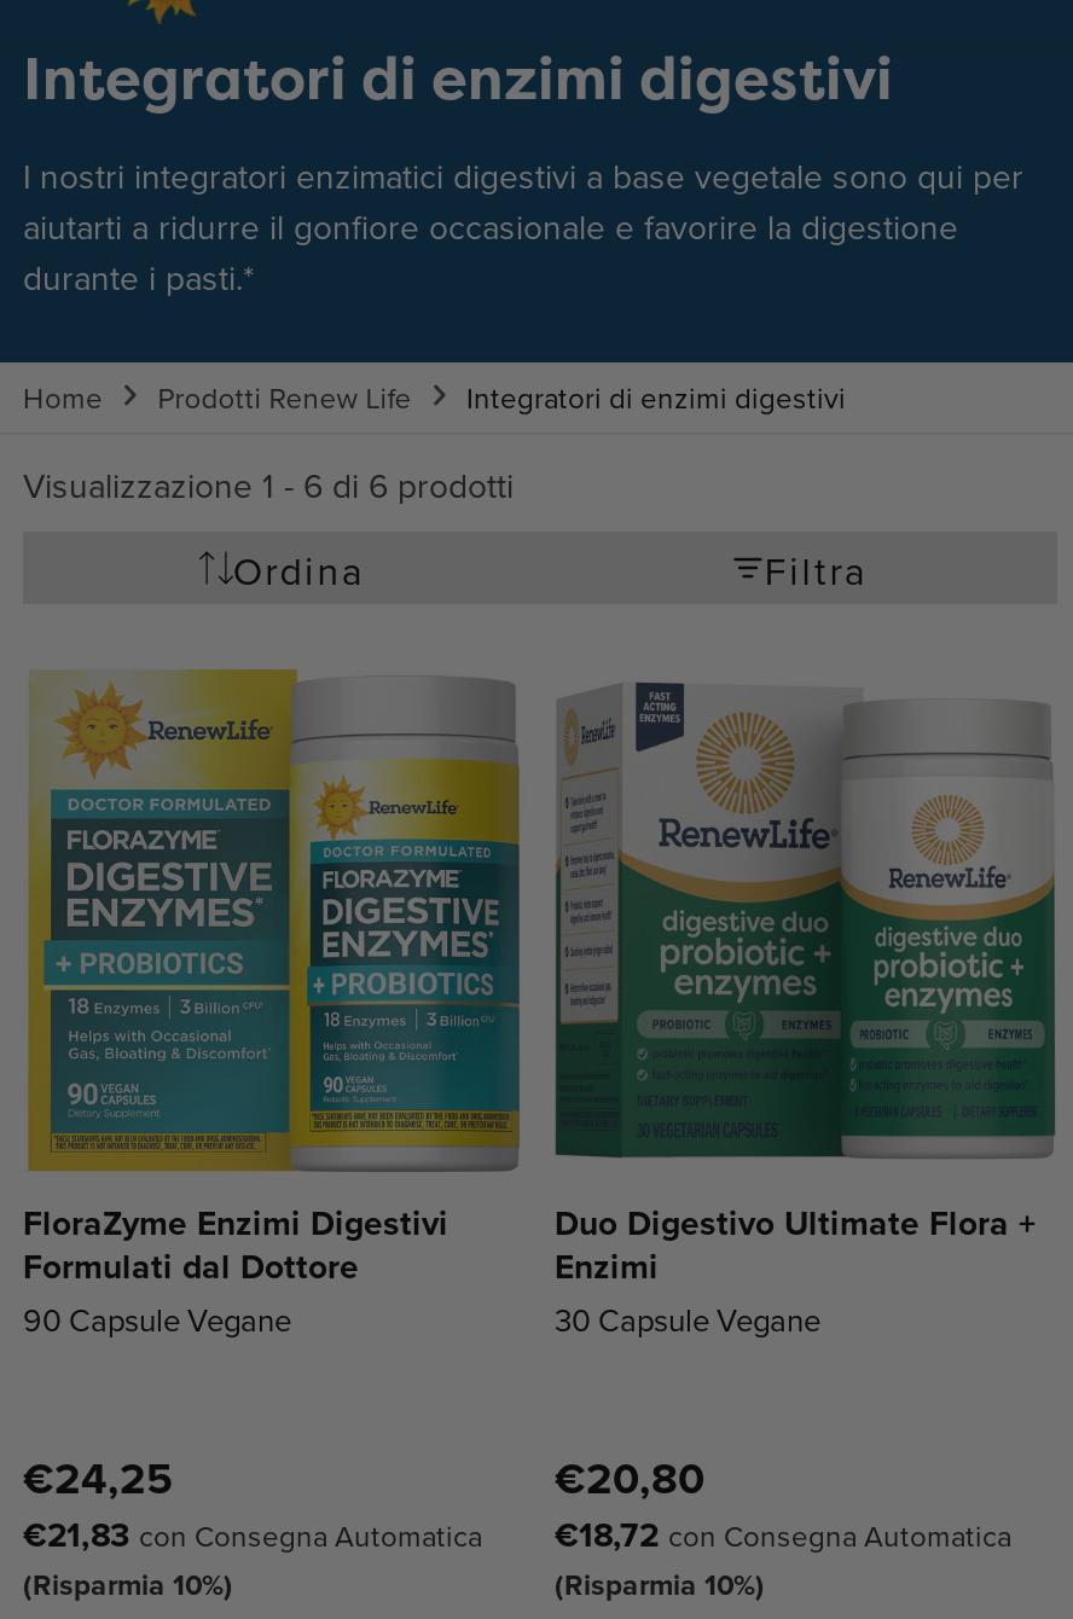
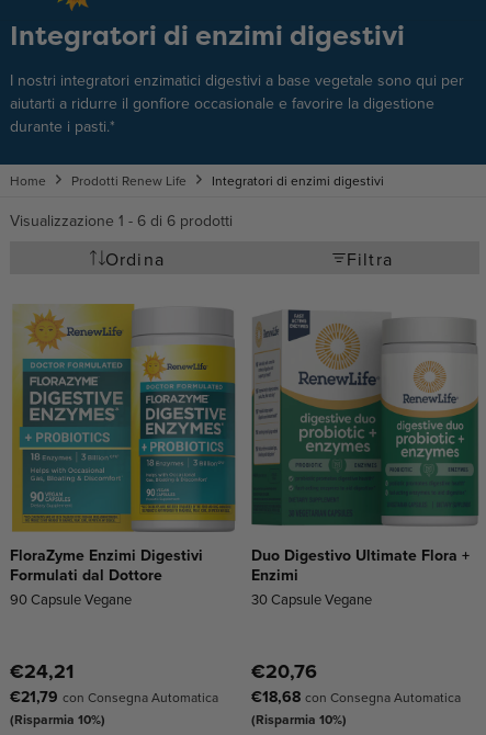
- €24,25
+ €24,21

- €20,80
+ €20,76

- €21,83 con Consegna Automatica
+ €21,79 con Consegna Automatica

- €18,72 con Consegna Automatica
+ €18,68 con Consegna Automatica
